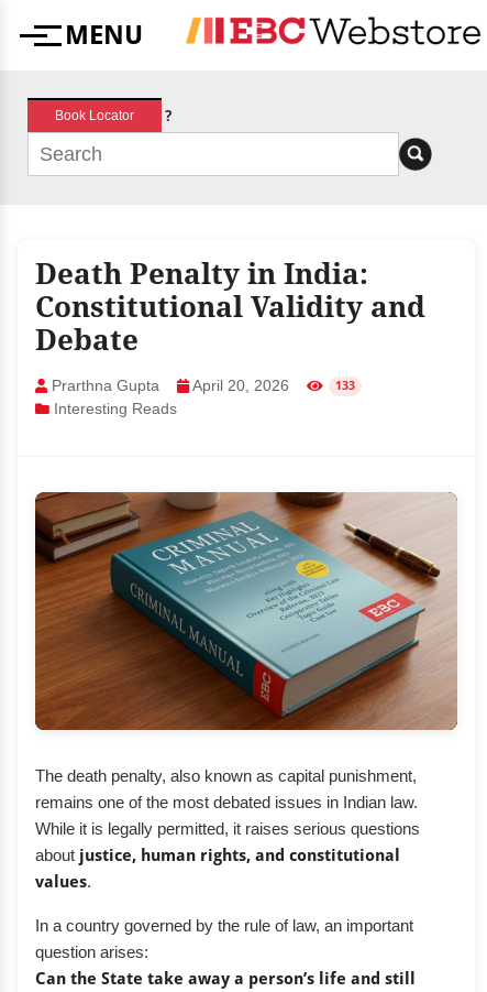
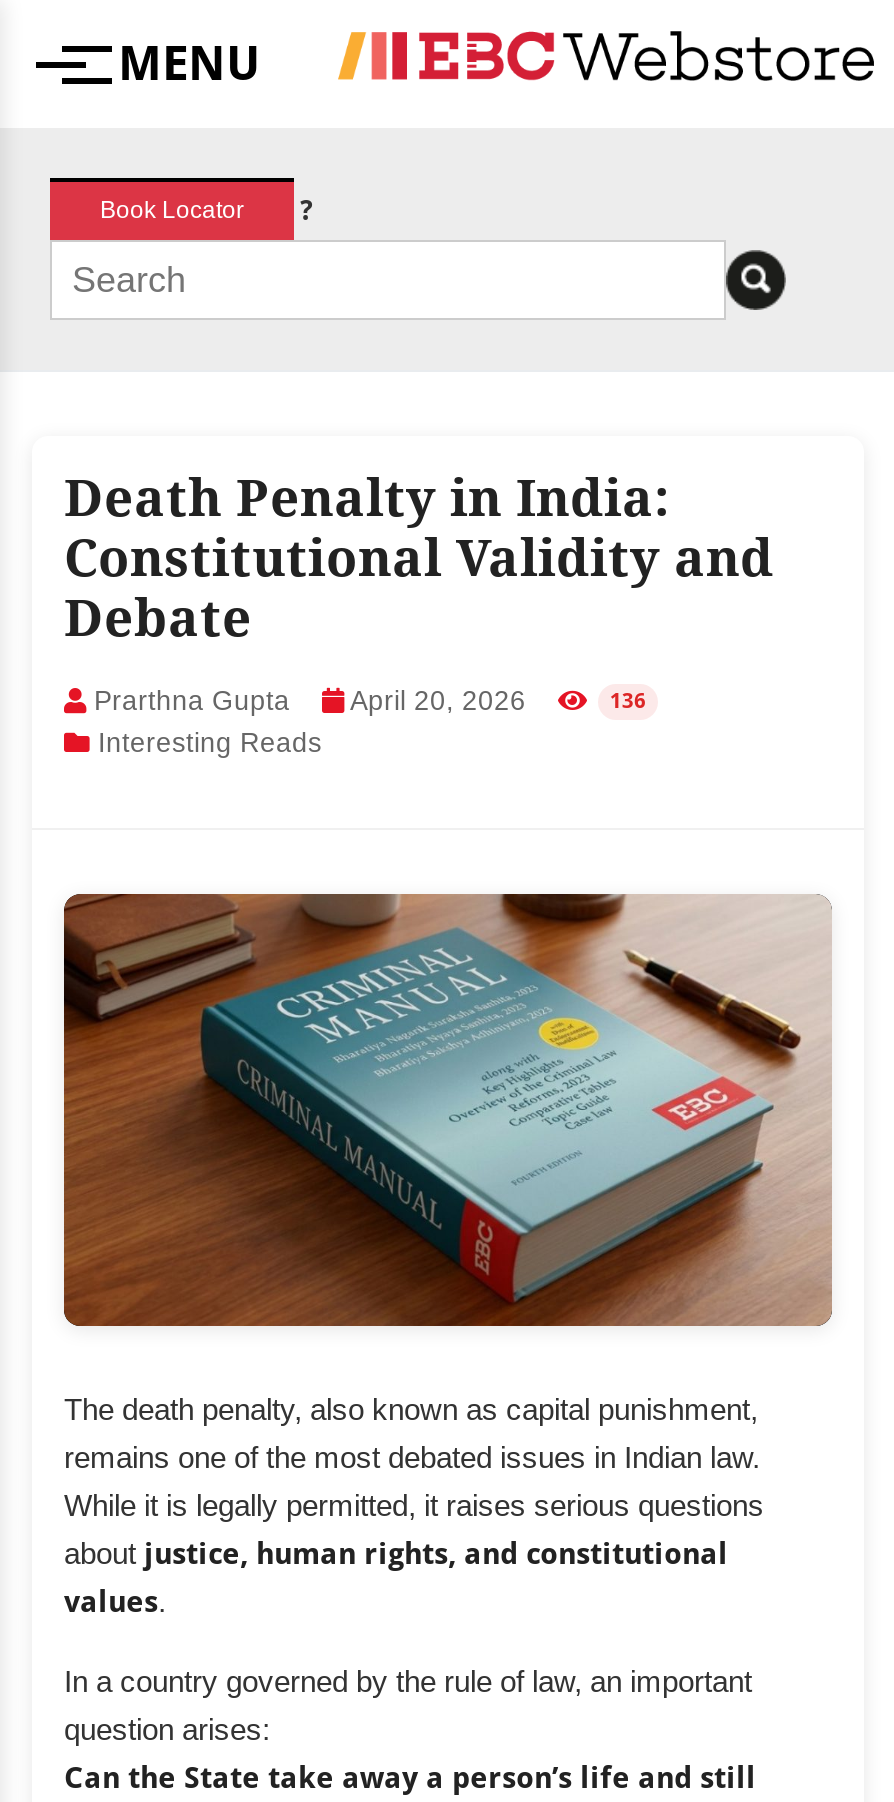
- 133
+ 136
